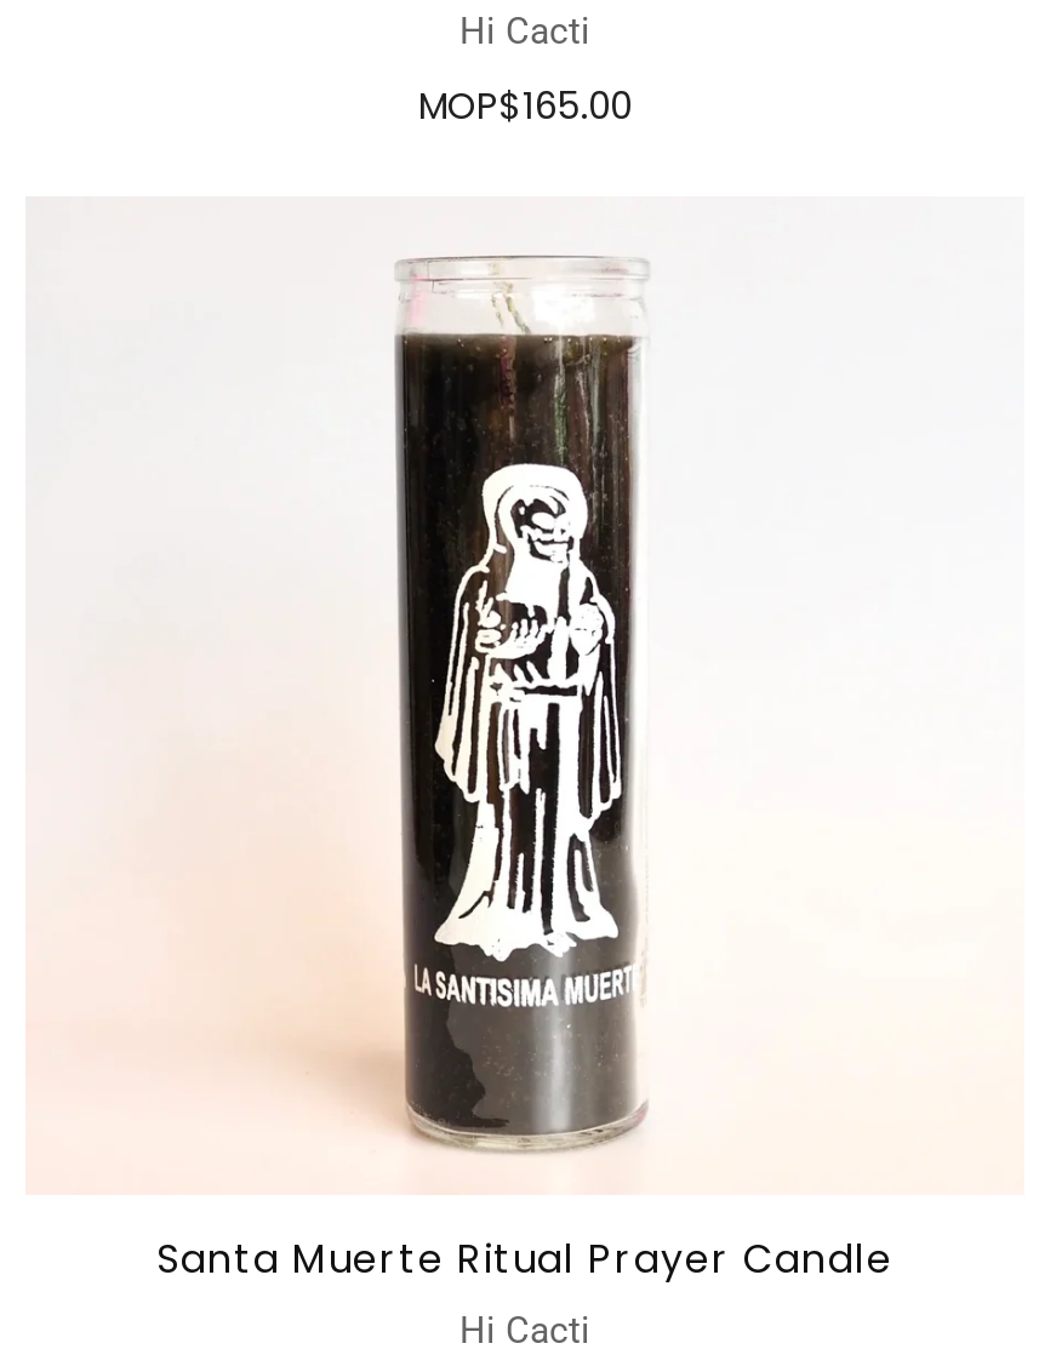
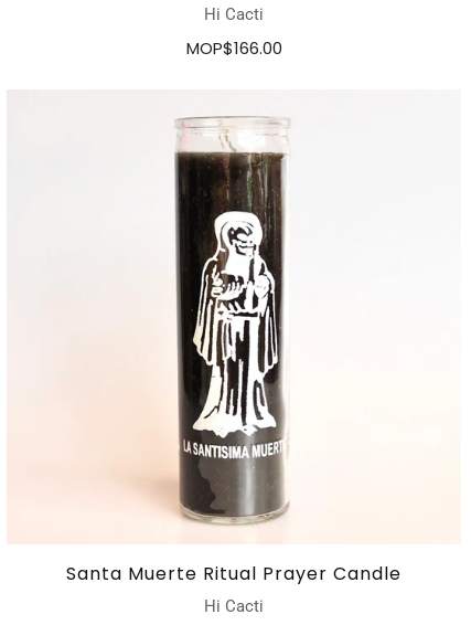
- MOP$165.00
+ MOP$166.00
